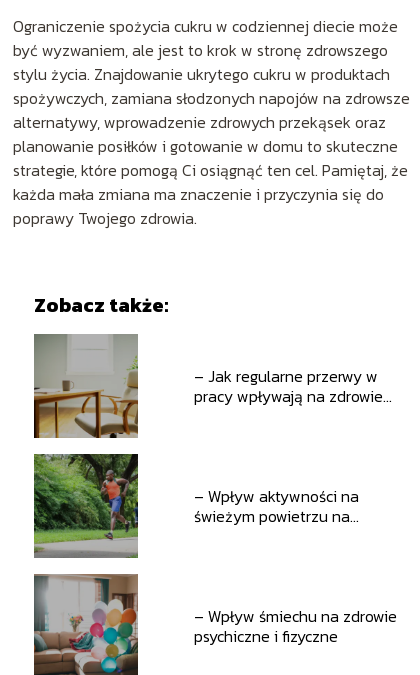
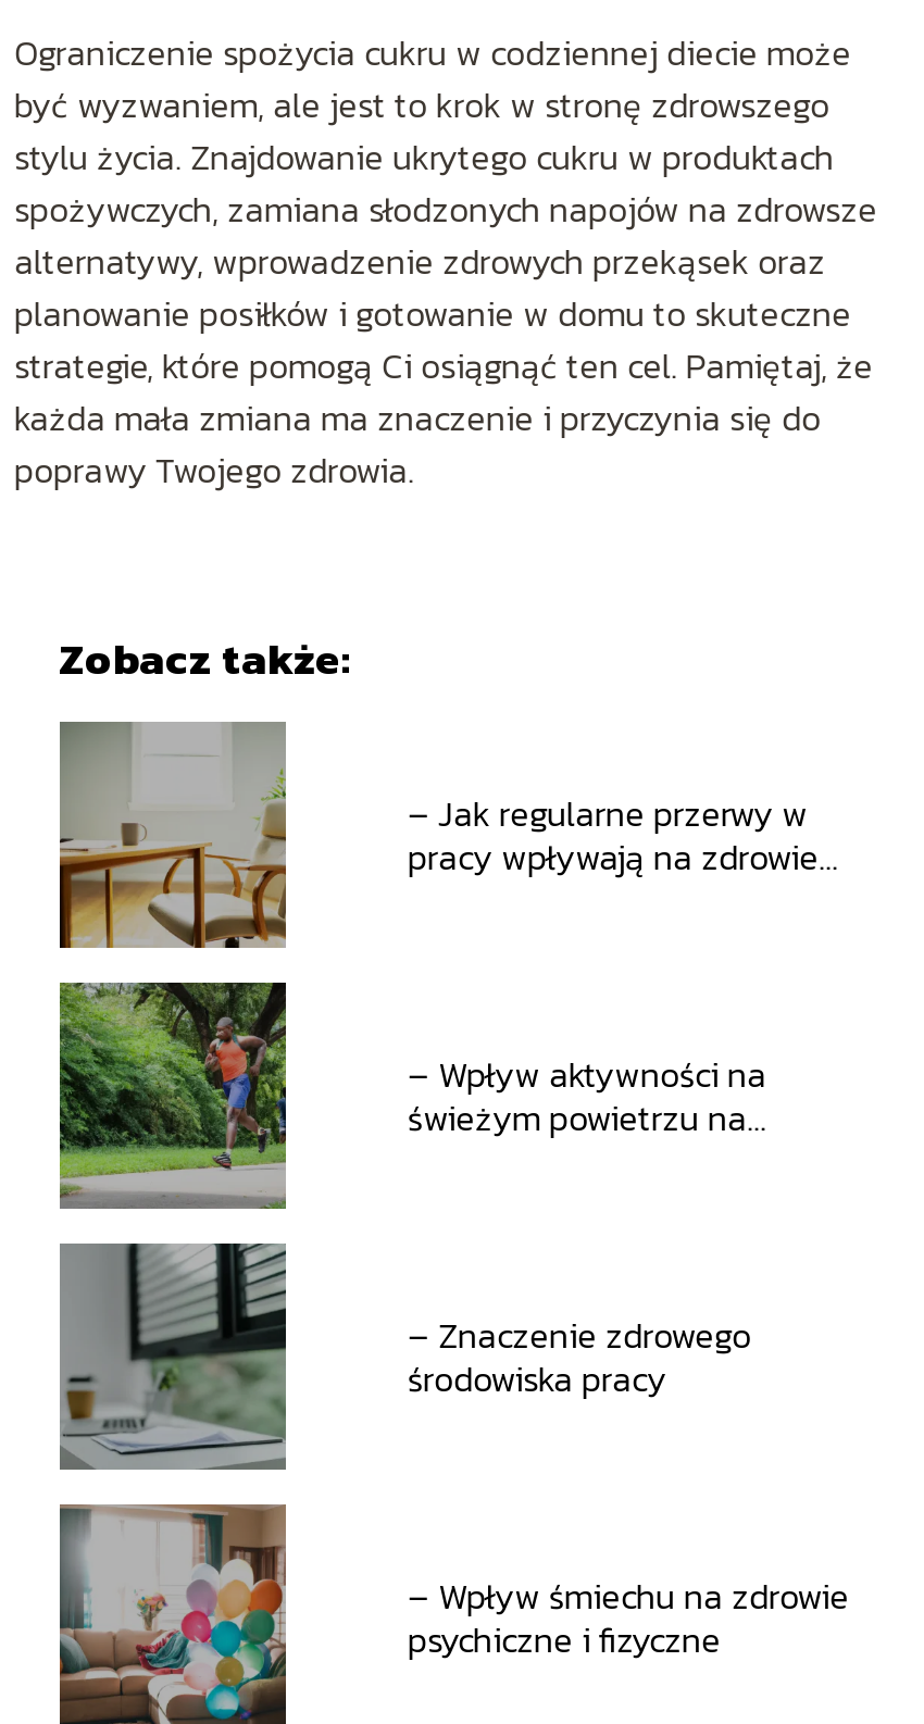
+ [image]

+ – Znaczenie zdrowego
+ środowiska pracy
